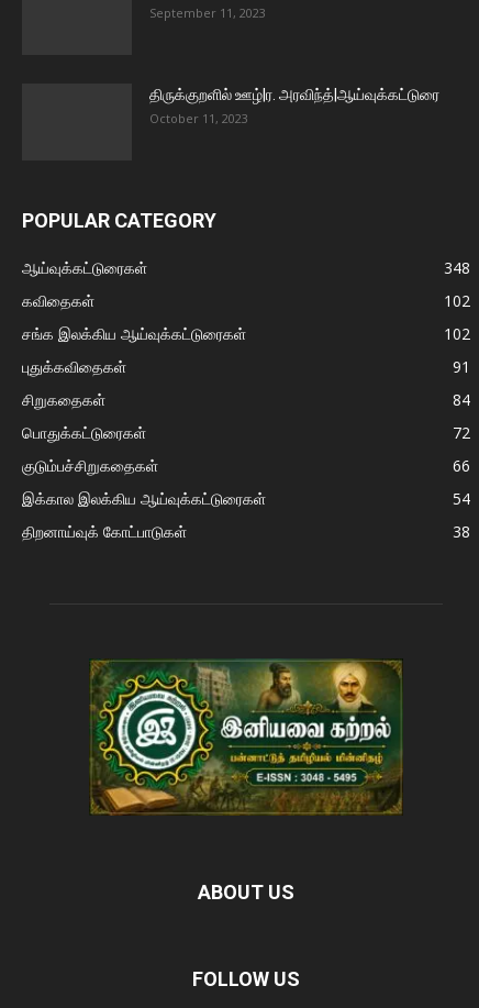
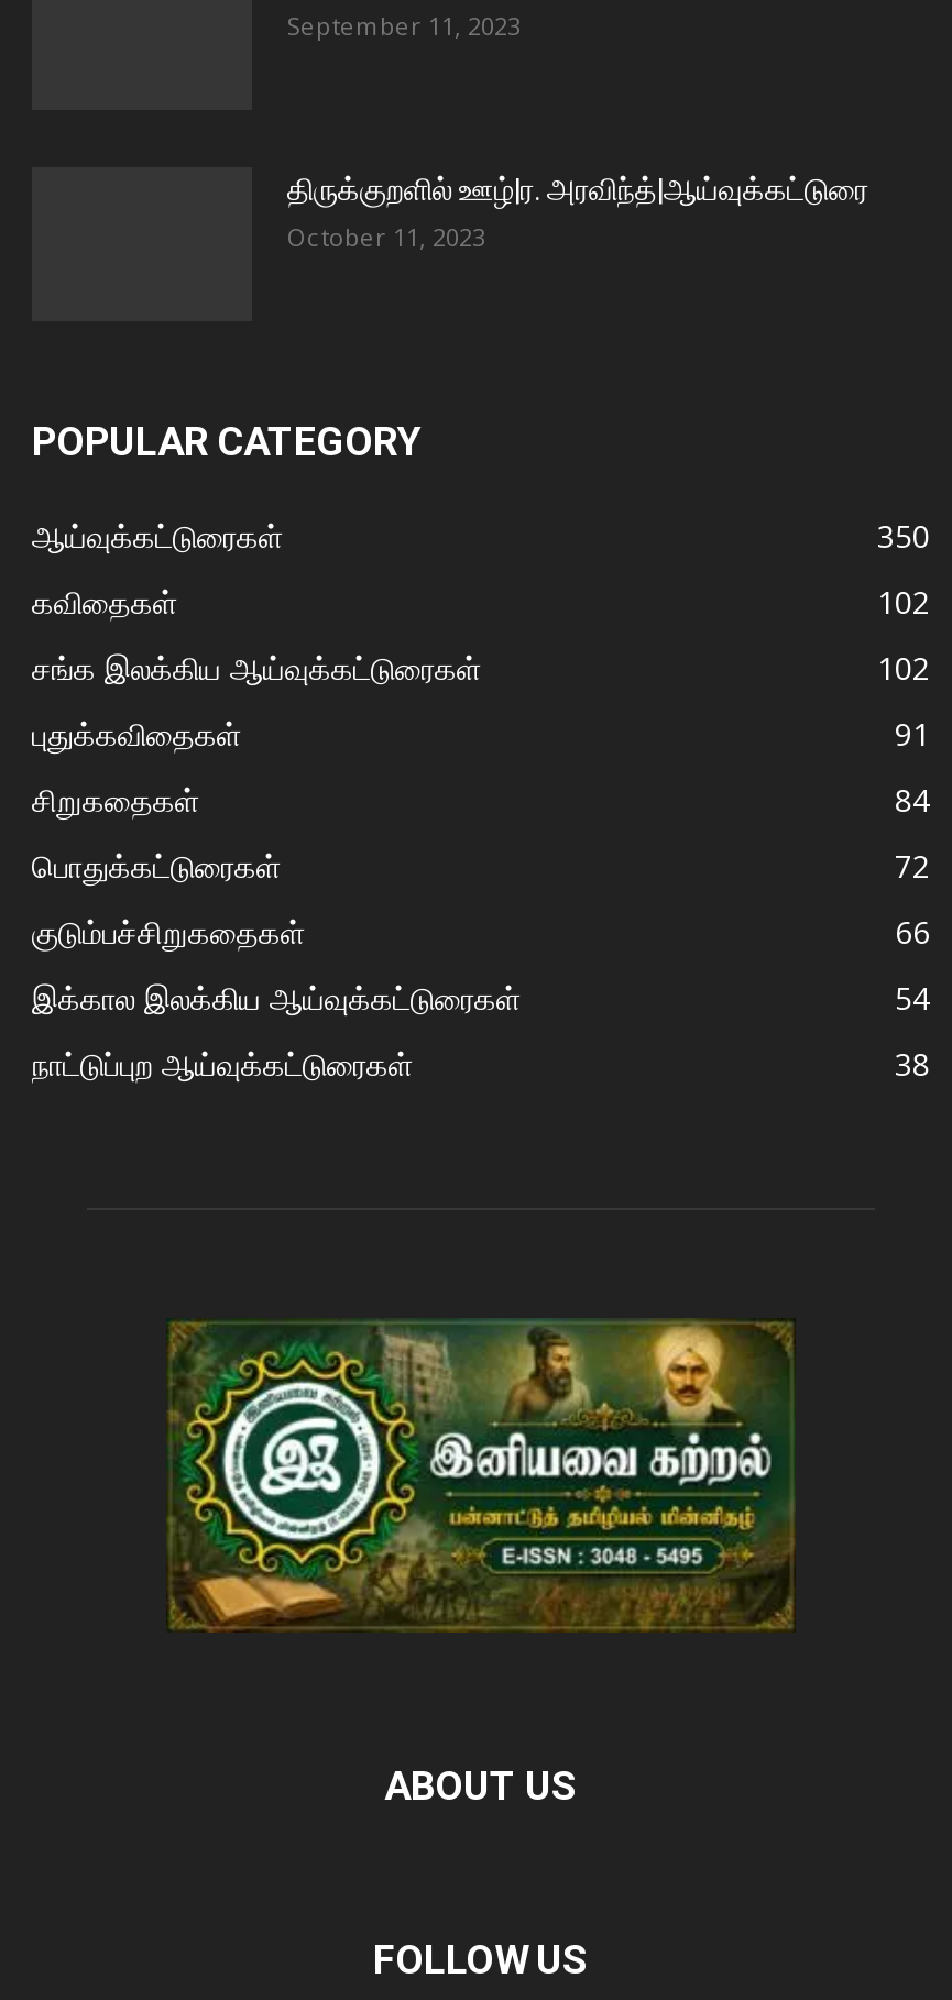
- 348
+ 350

- திறனாய்வுக் கோட்பாடுகள்
+ நாட்டுப்புற ஆய்வுக்கட்டுரைகள்
